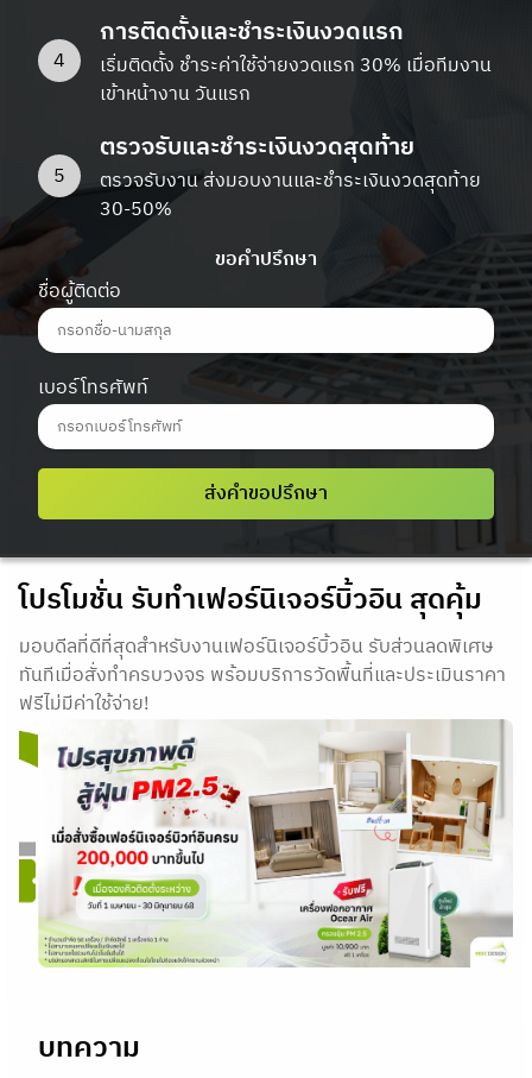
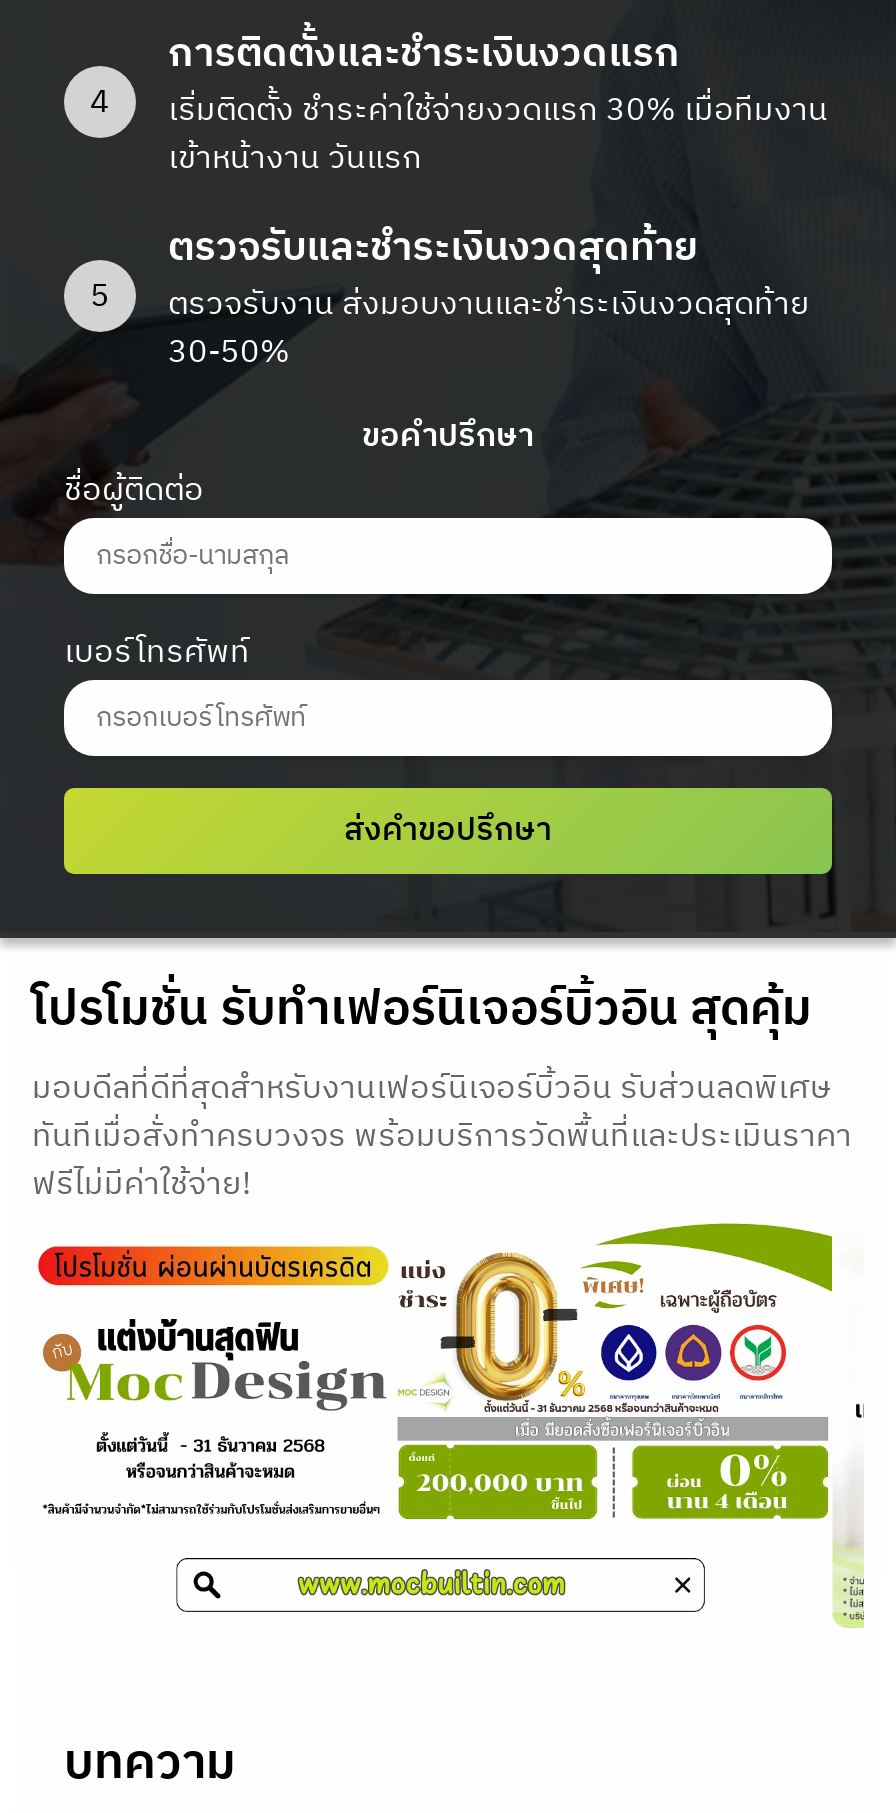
- [image]
+ [image]
